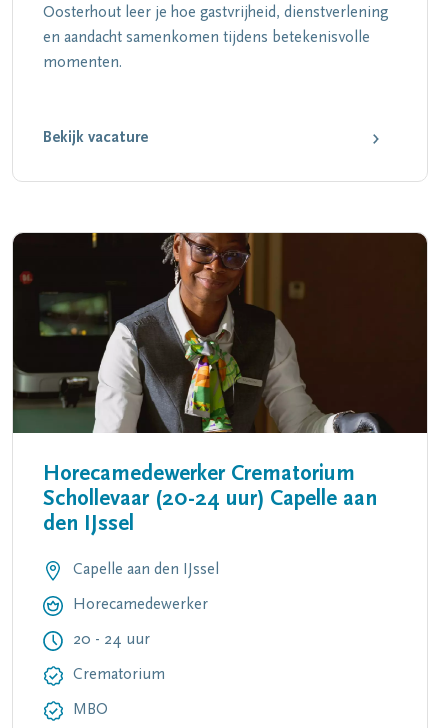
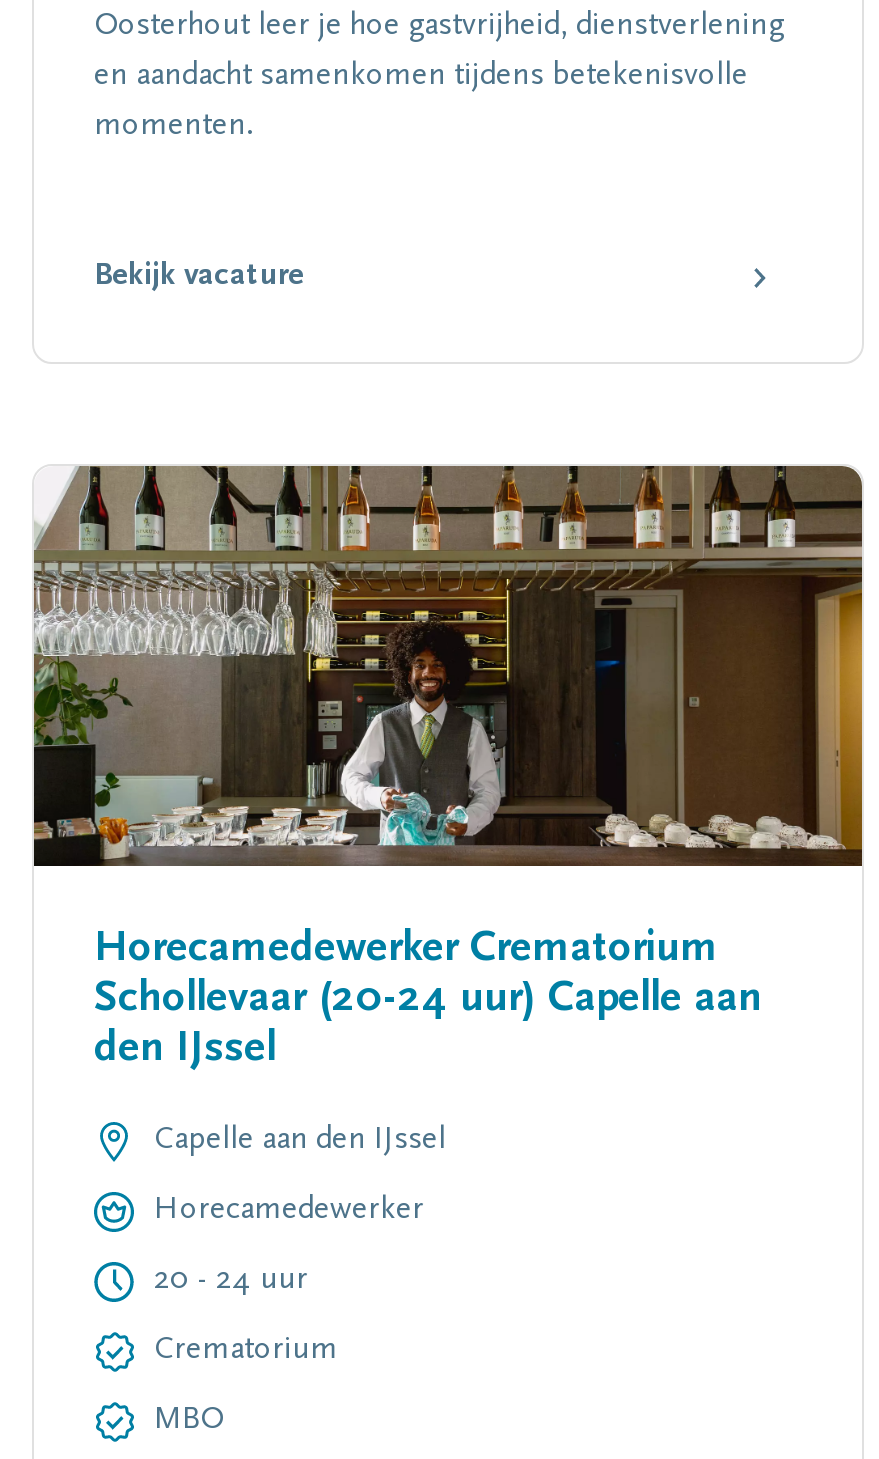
- [image]
+ [image]
